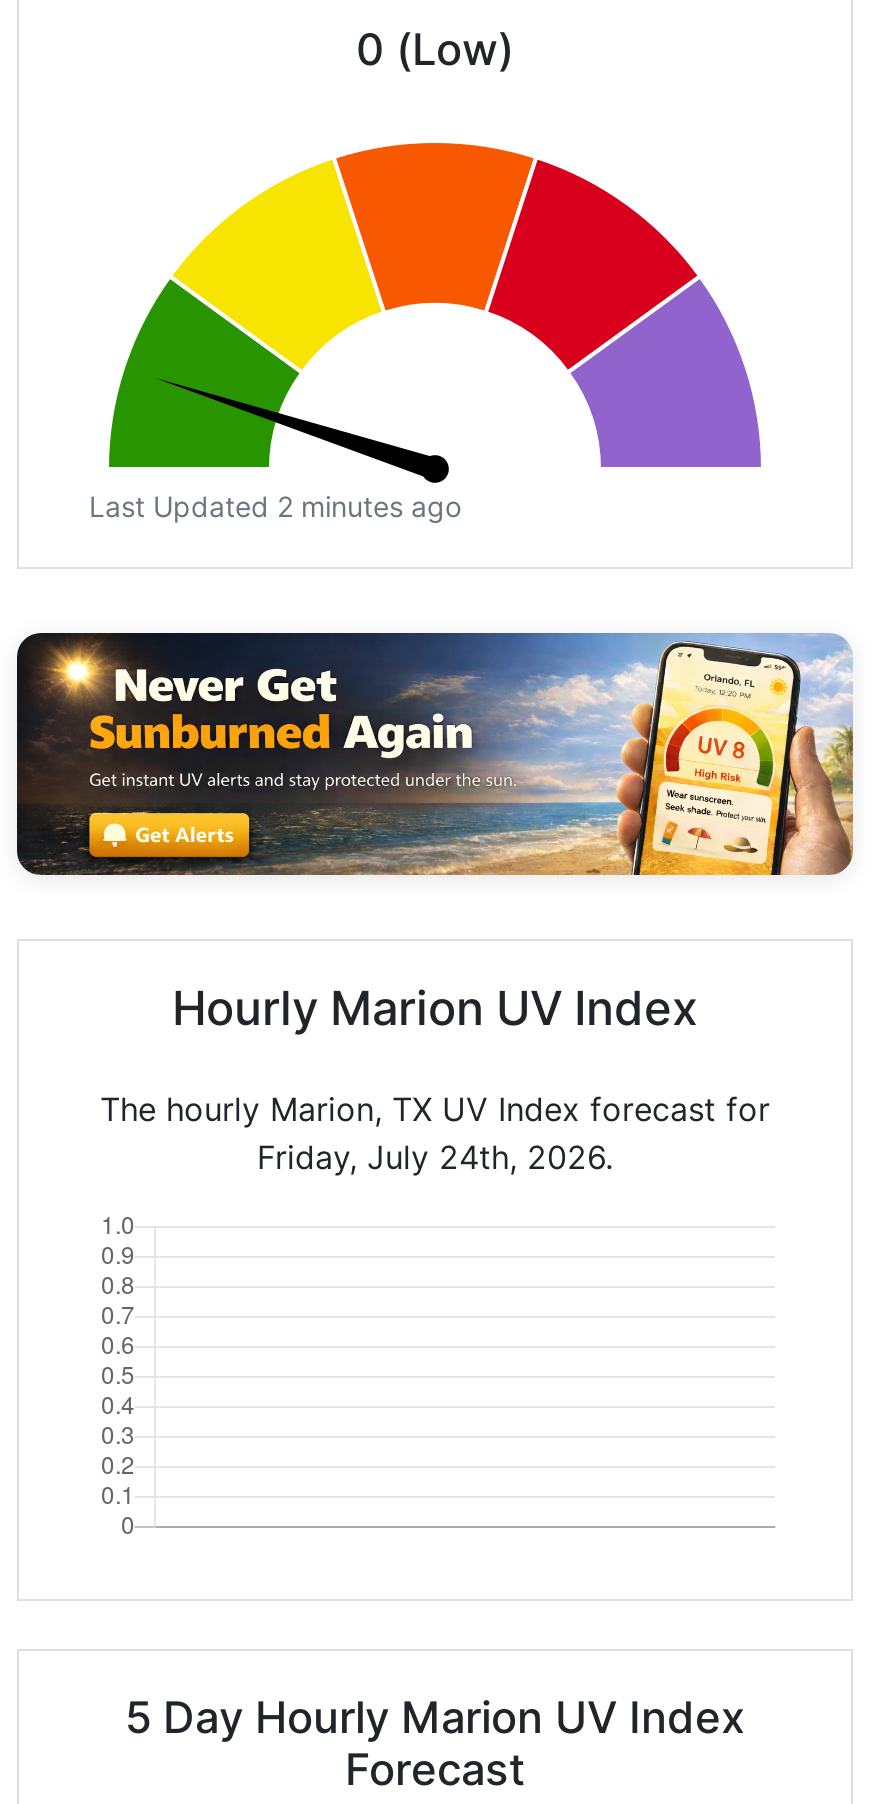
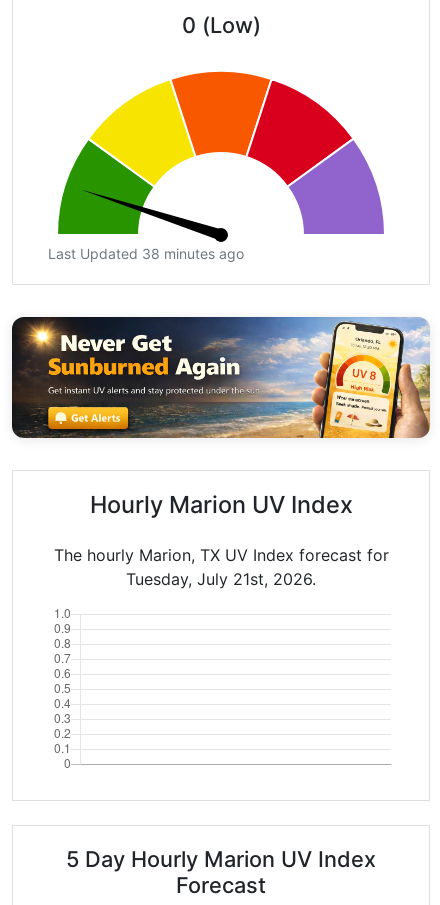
- Last Updated 2 minutes ago
+ Last Updated 38 minutes ago

- Friday, July 24th, 2026.
+ Tuesday, July 21st, 2026.
